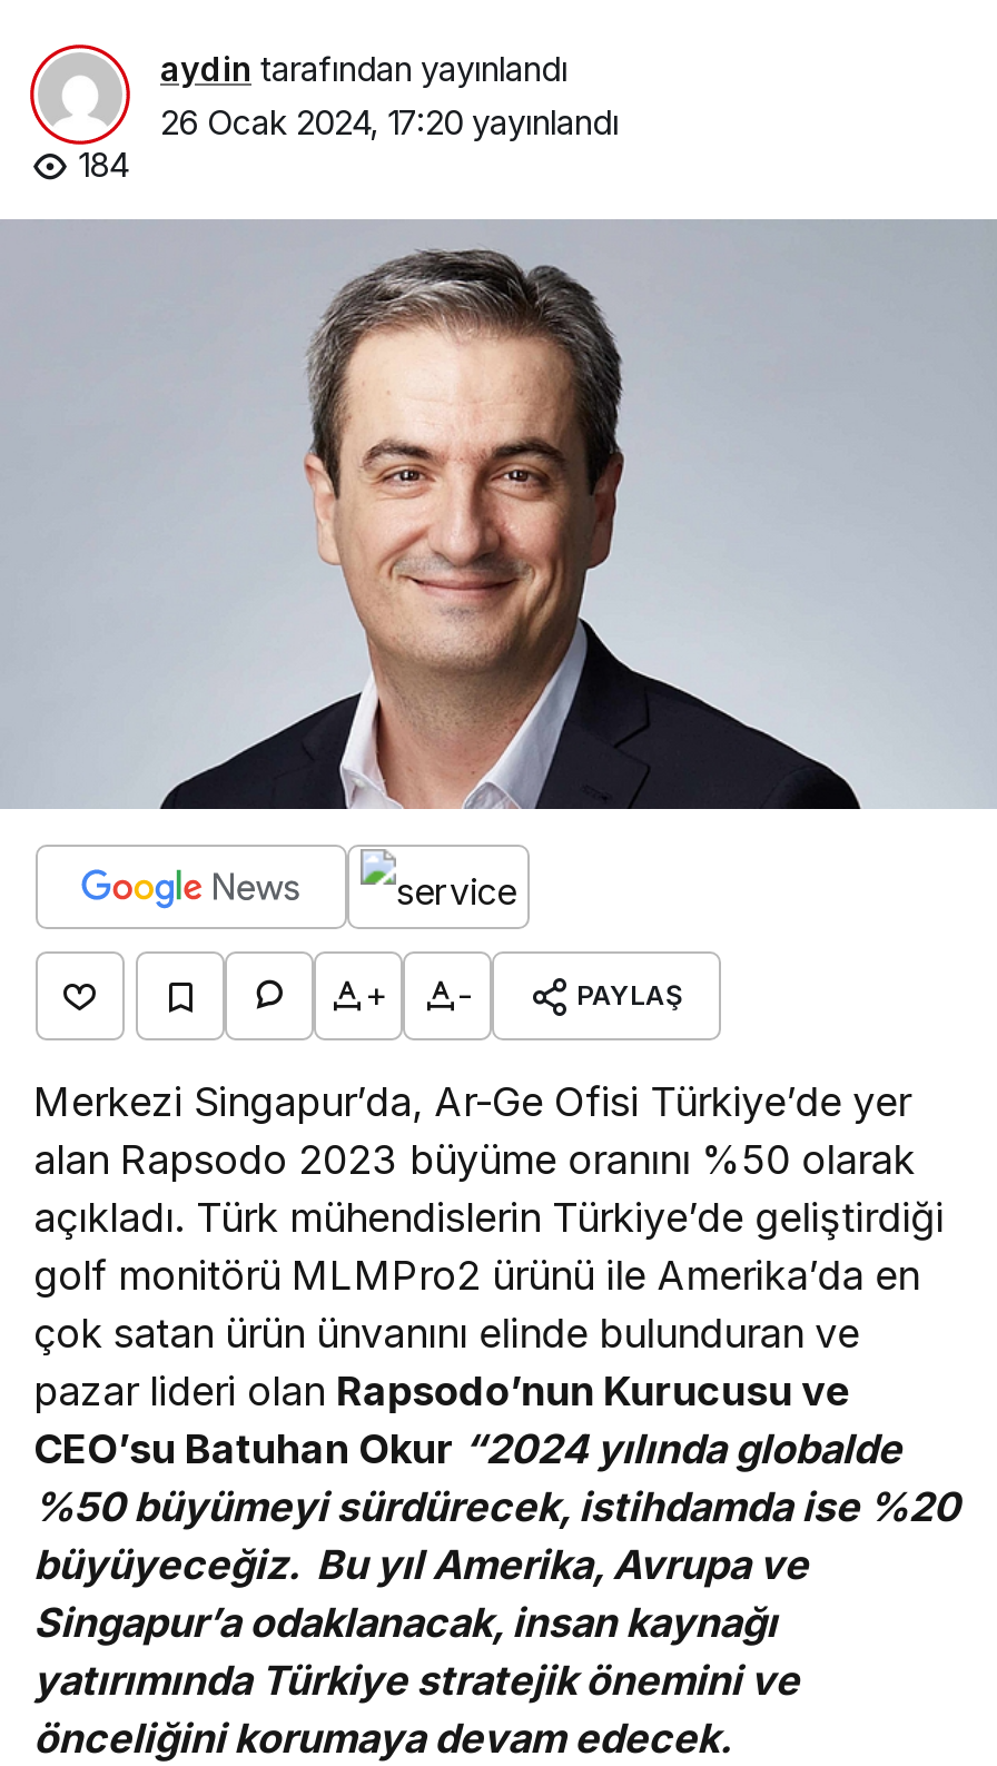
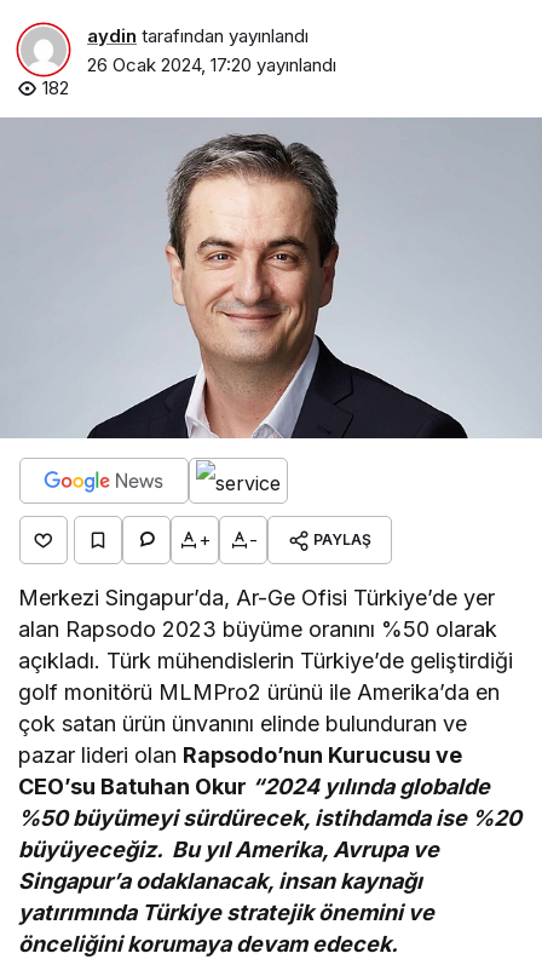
- 184
+ 182
